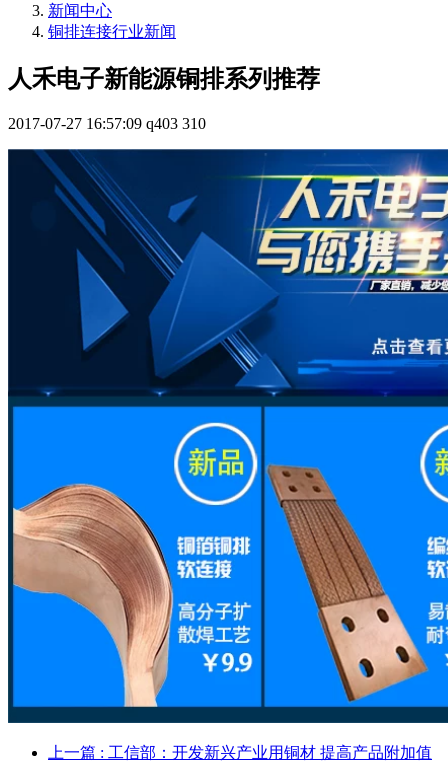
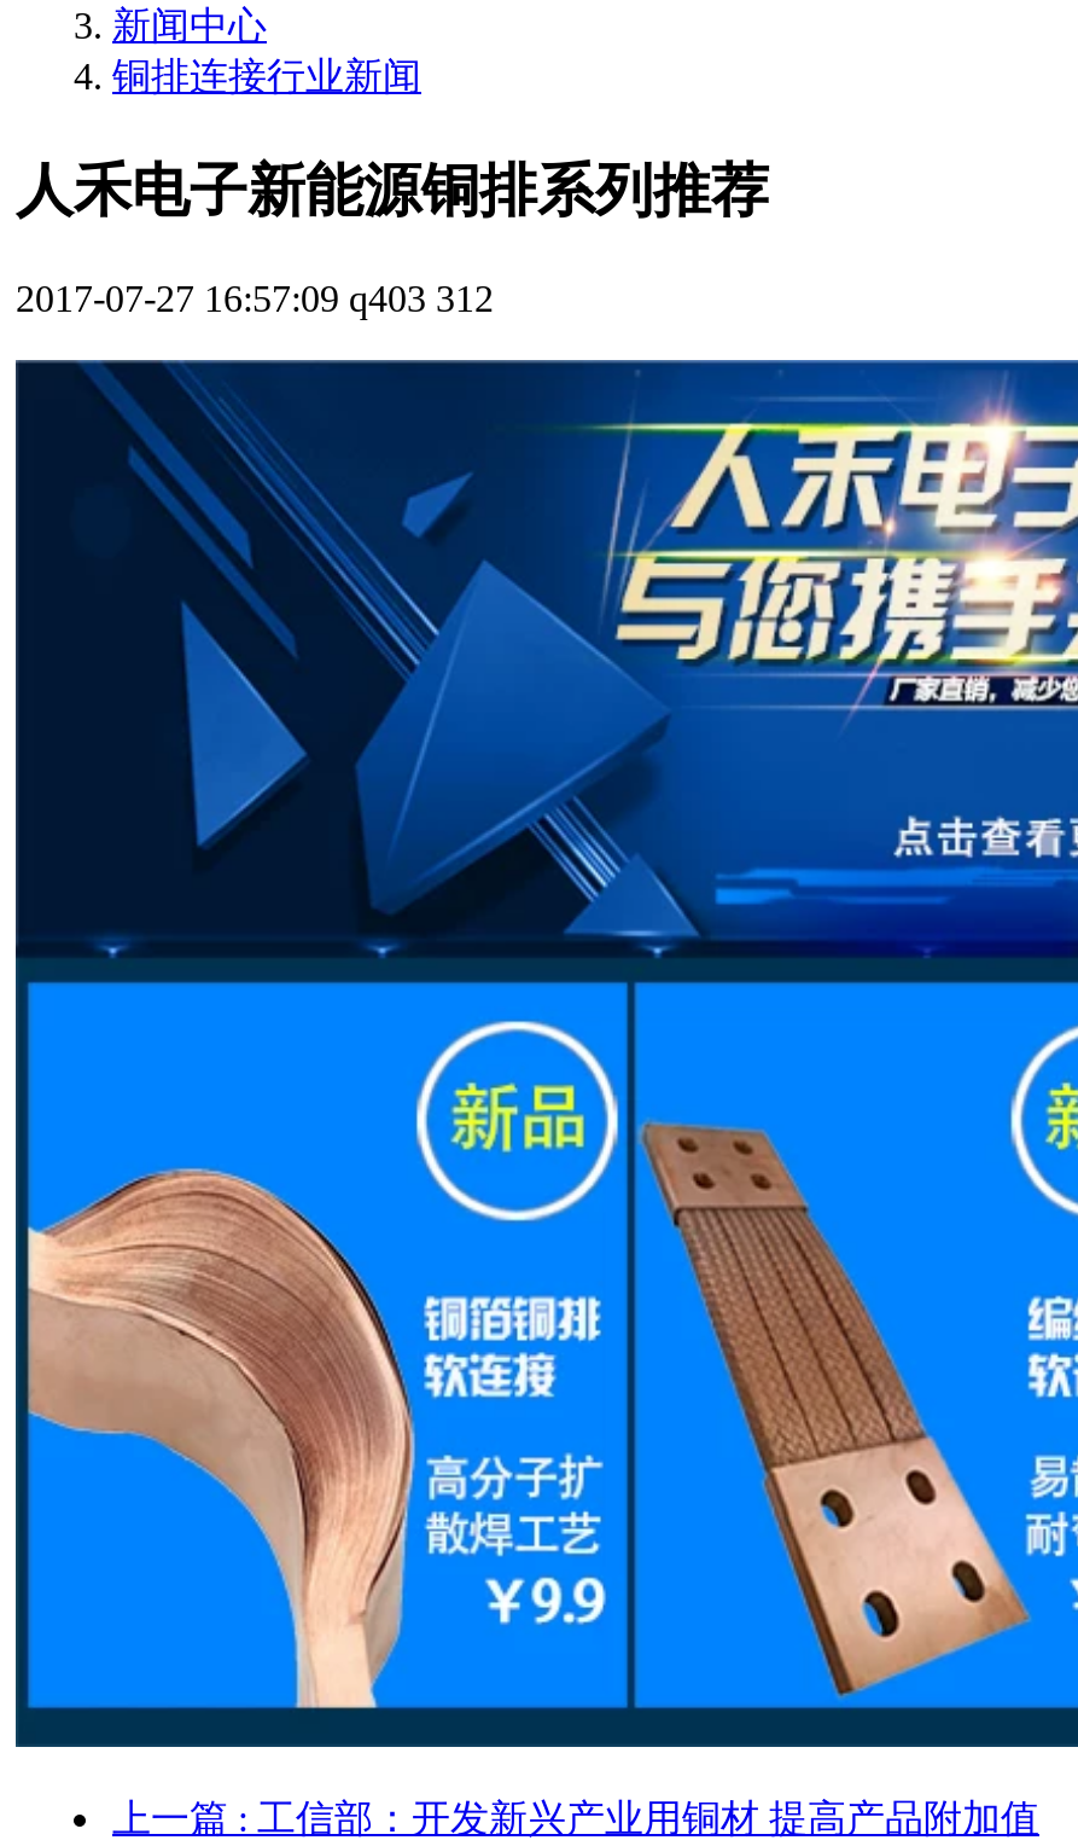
- 2017-07-27 16:57:09 q403 310
+ 2017-07-27 16:57:09 q403 312
